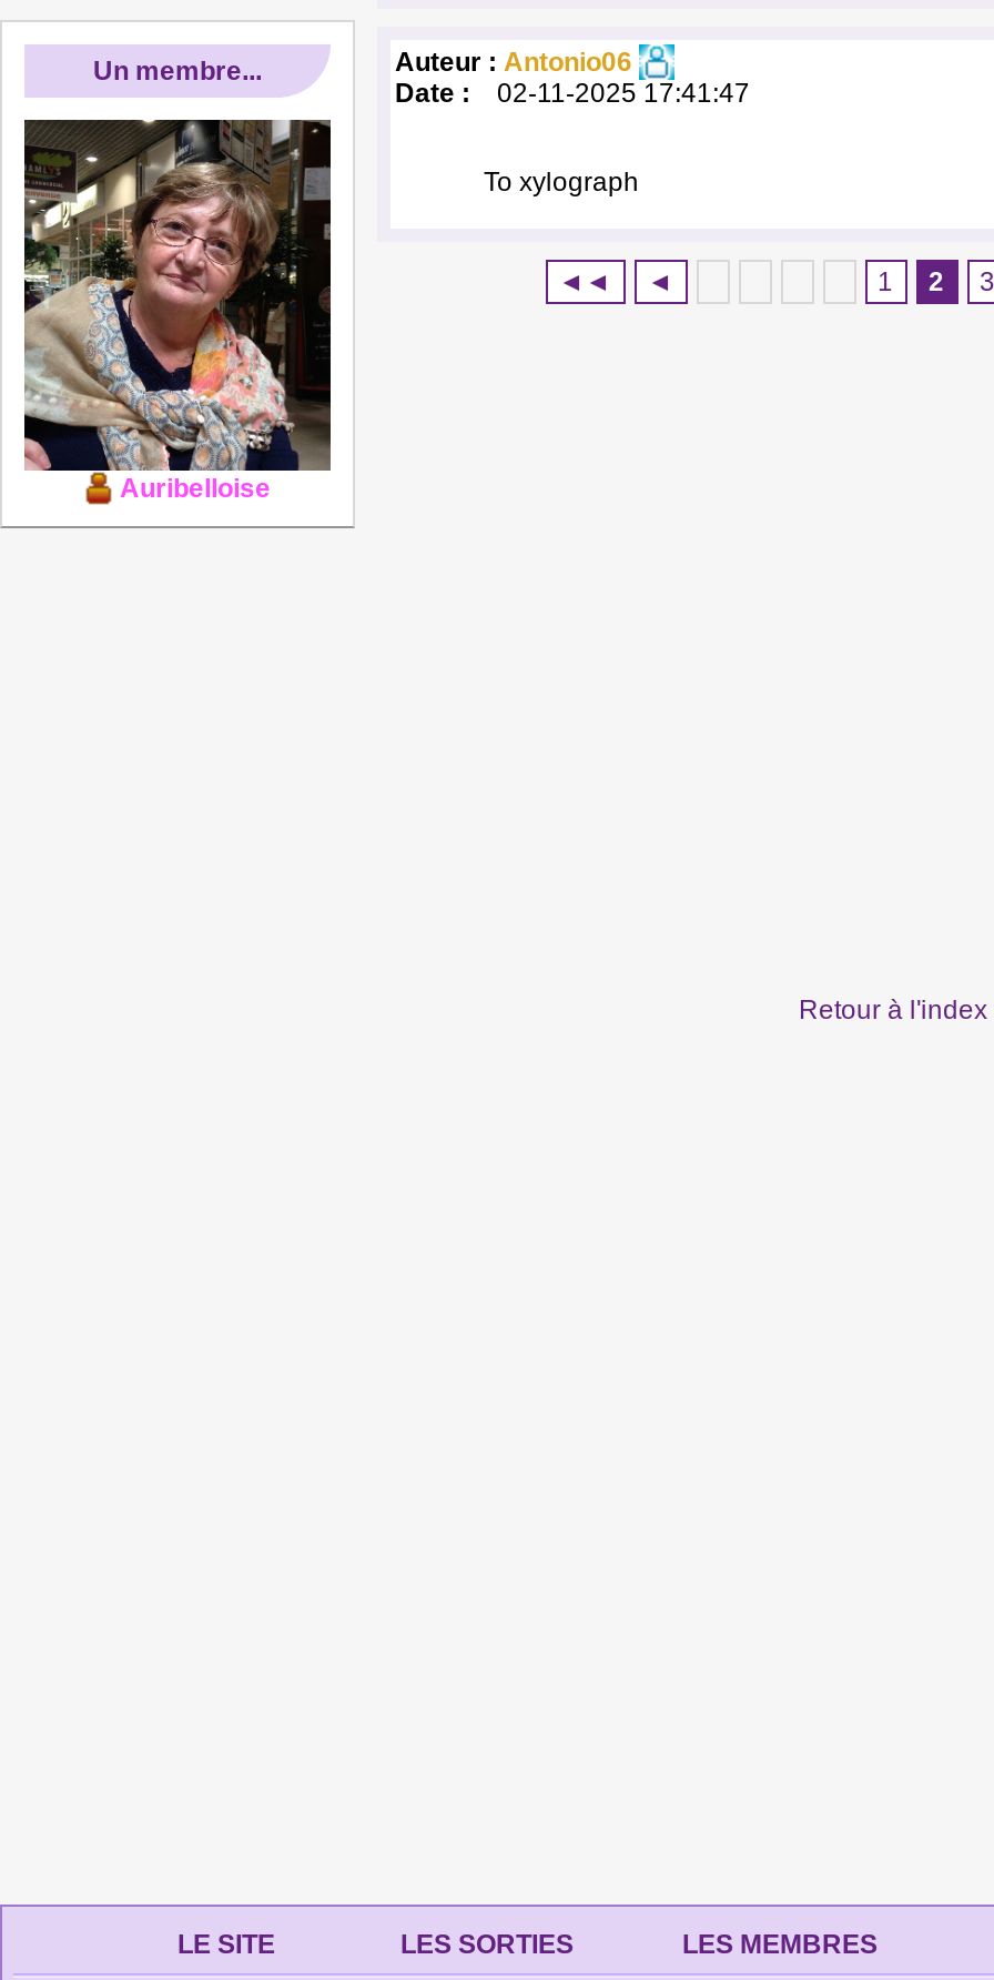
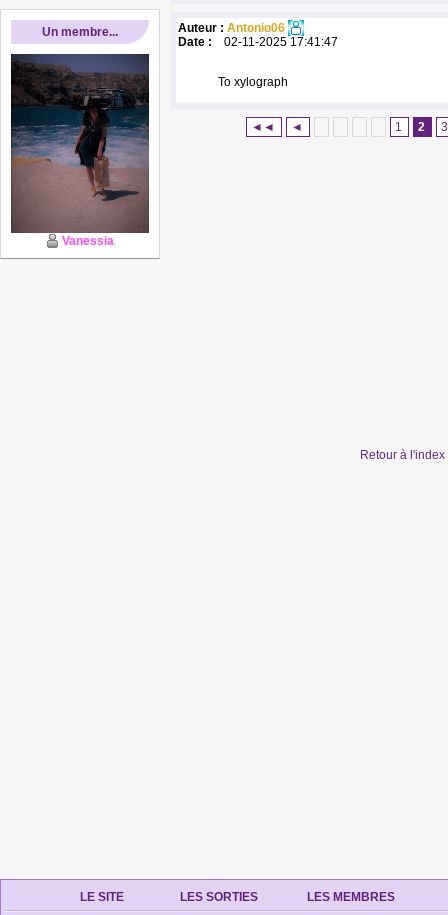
- [image]
- Auribelloise
+ [image]
+ Vanessia
